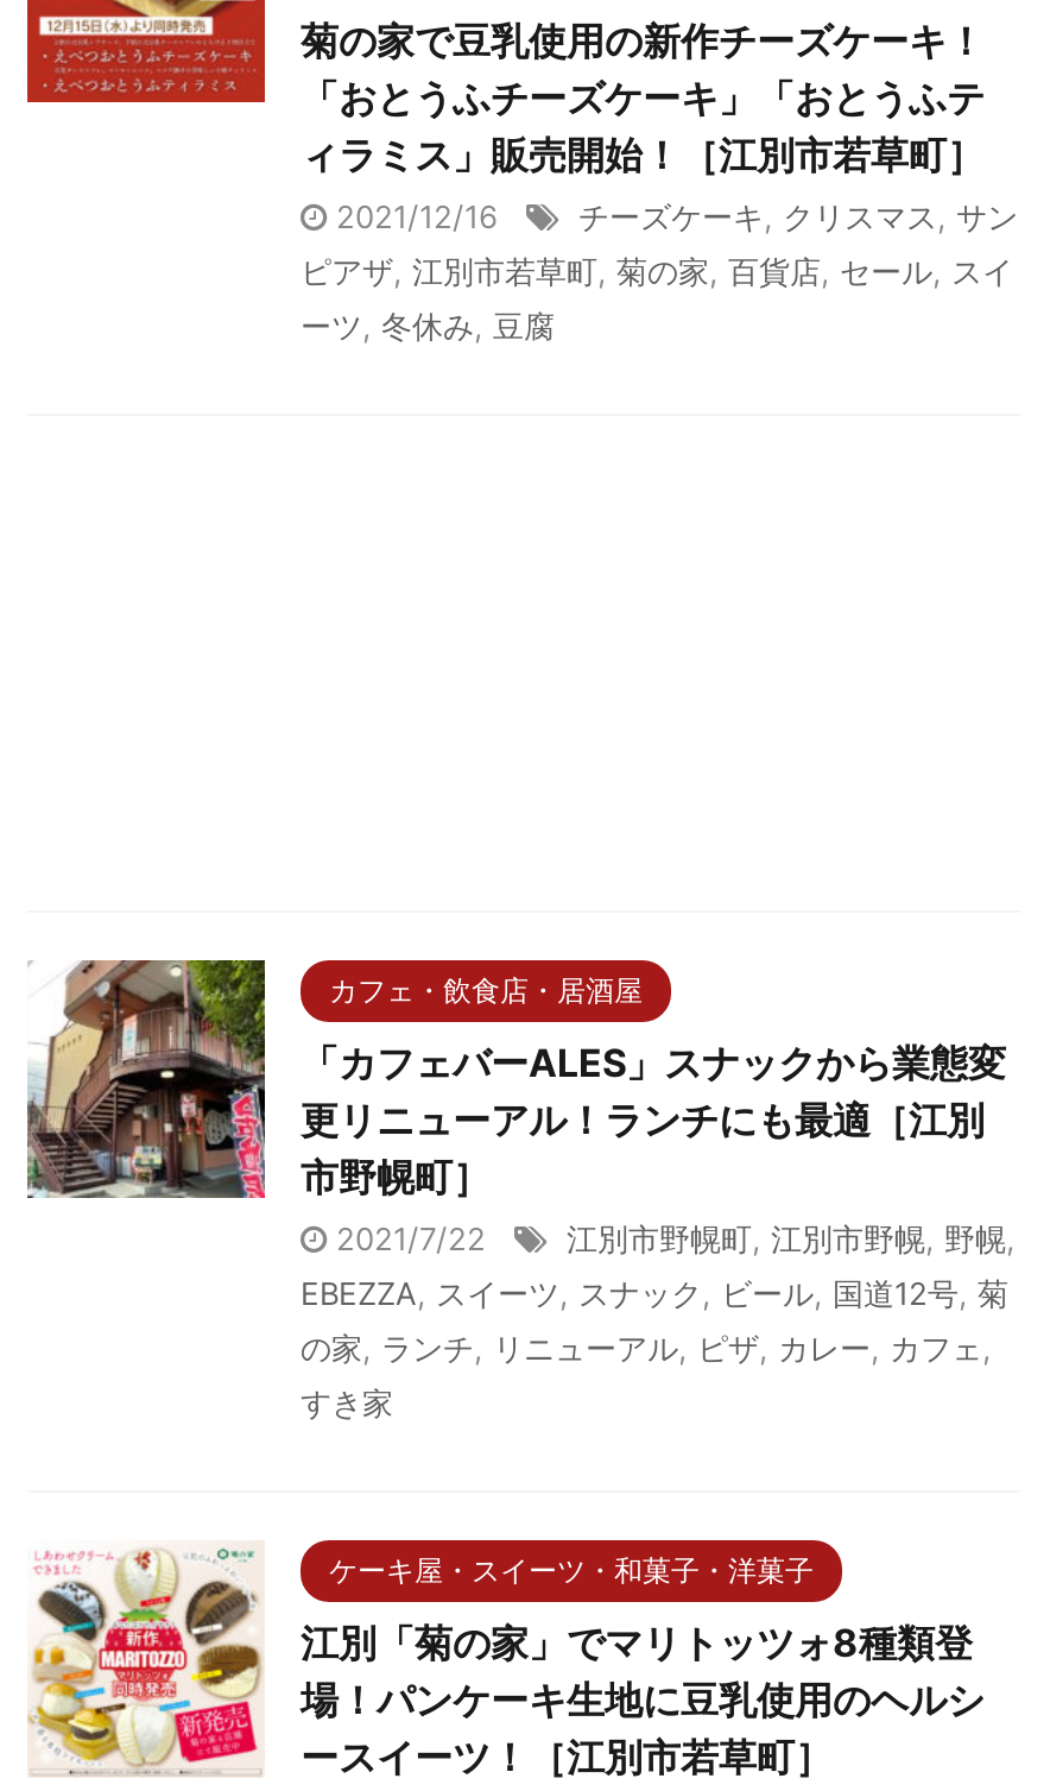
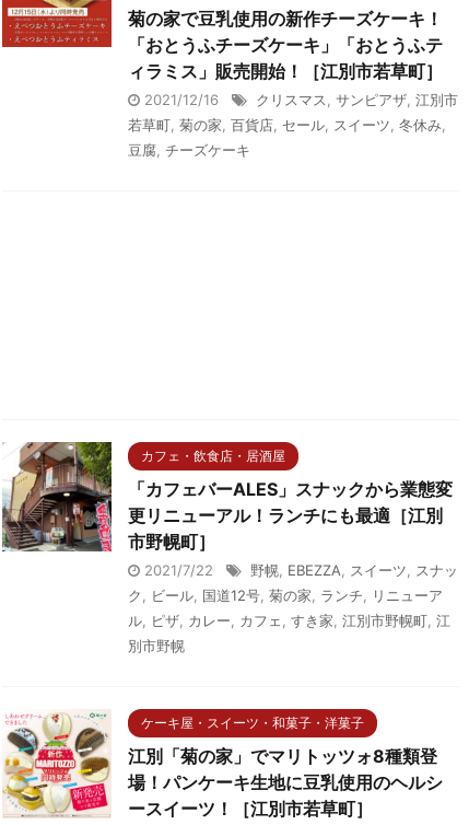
- チーズケーキ,クリスマス,サン
- ピアザ,江別市若草町,菊の家,百貨店,セール,スイ
- ーツ,冬休み,豆腐
+ クリスマス,サンピアザ,江別市
+ 若草町,菊の家,百貨店,セール,スイーツ,冬休み,
+ 豆腐,チーズケーキ

- 江別市野幌町,江別市野幌,野幌,
- EBEZZA,スイーツ,スナック,ビール,国道12号,菊
- の家,ランチ,リニューアル,ピザ,カレー,カフェ,
- すき家
+ 野幌, EBEZZA,スイーツ,スナッ
+ ク,ビール,国道12号,菊の家,ランチ,リニューア
+ ル,ピザ,カレー,カフェ,すき家,江別市野幌町,江
+ 別市野幌
